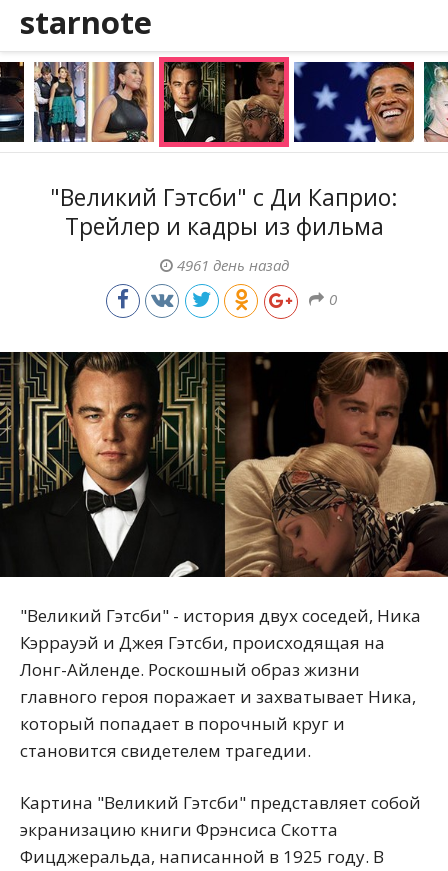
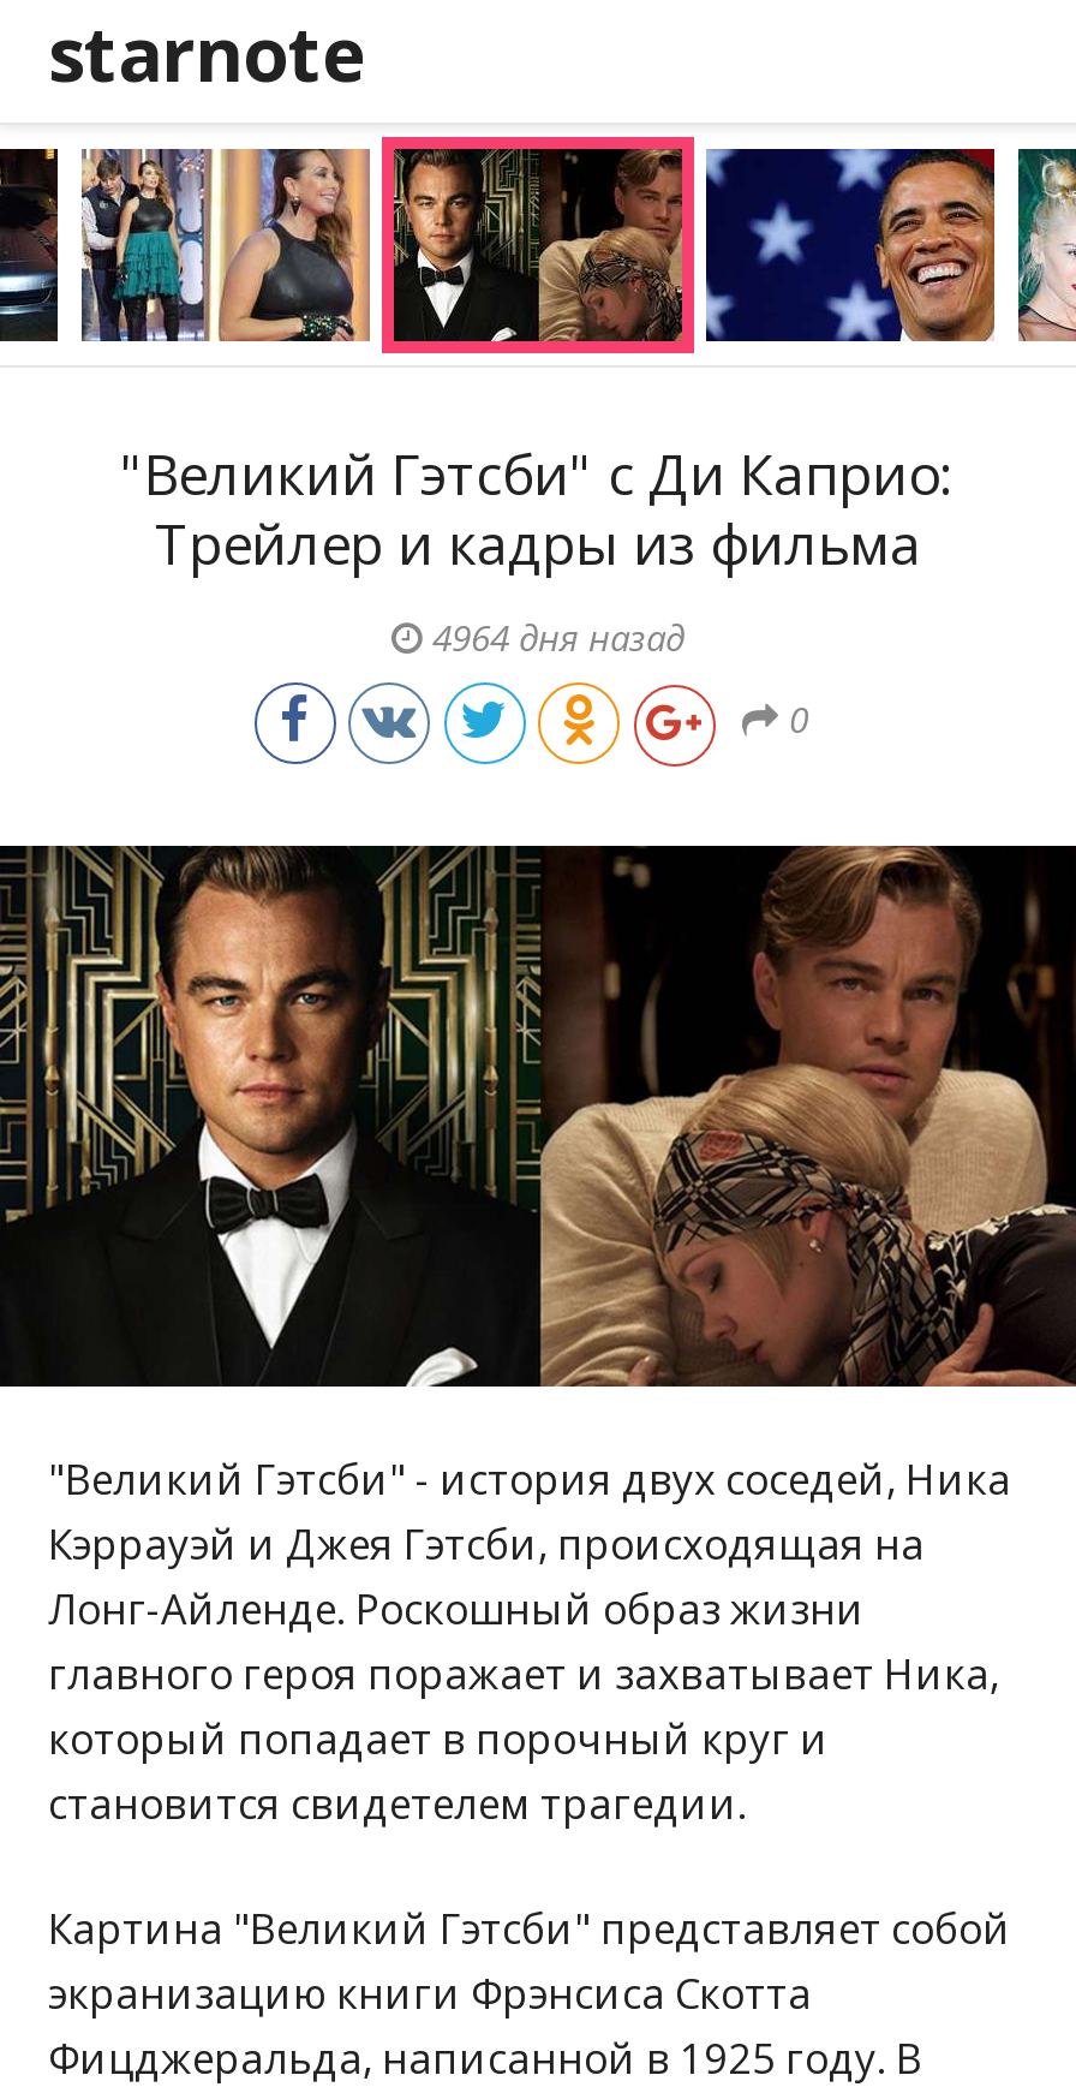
- 4961 день назад
+ 4964 дня назад
